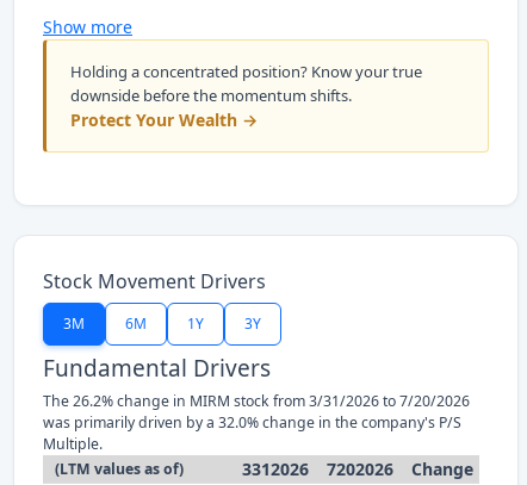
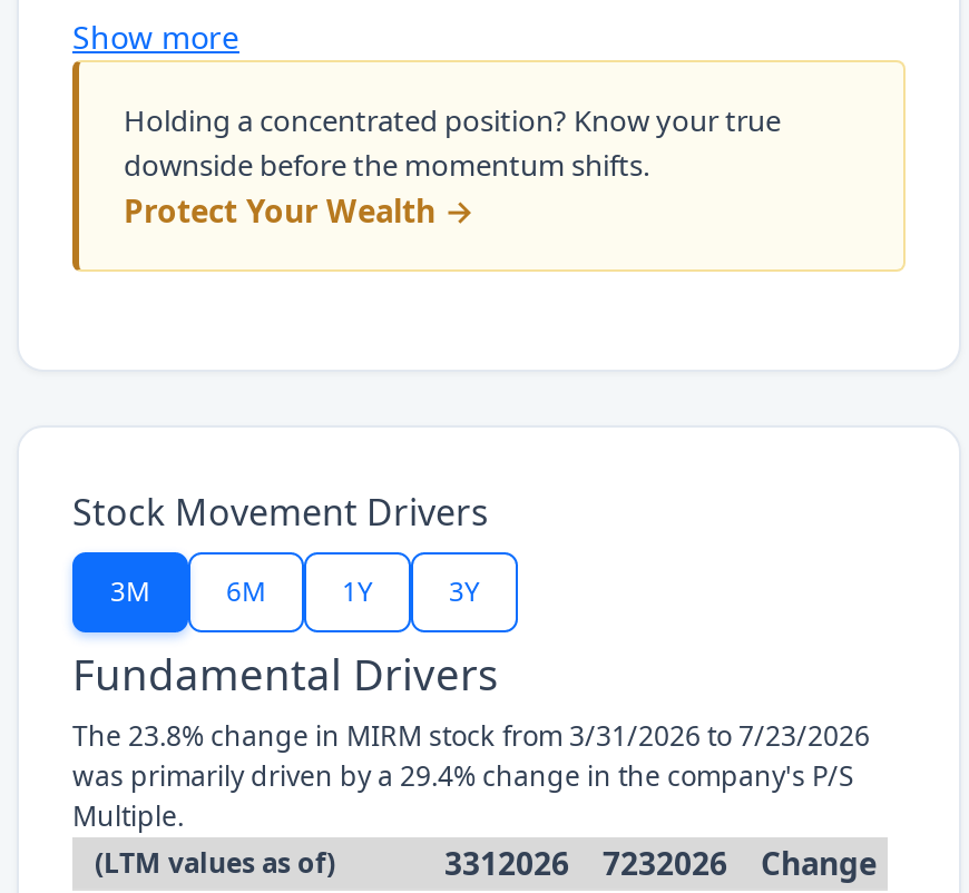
- The 26.2% change in MIRM stock from 3/31/2026 to 7/20/2026
+ The 23.8% change in MIRM stock from 3/31/2026 to 7/23/2026

- was primarily driven by a 32.0% change in the company's P/S
+ was primarily driven by a 29.4% change in the company's P/S

- 3312026 7202026 Change
+ 3312026 7232026 Change
